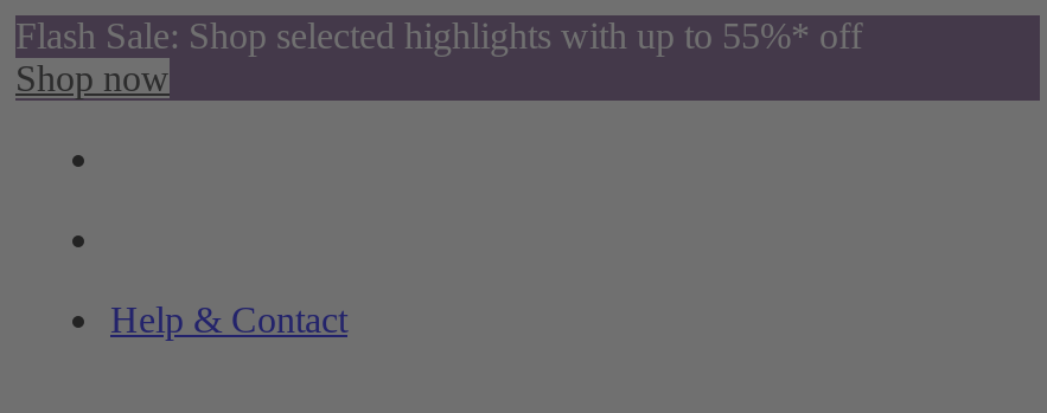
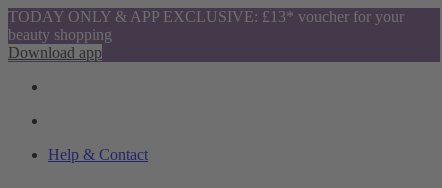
- Flash Sale: Shop selected highlights with up to 55%* off
- Shop now
+ TODAY ONLY & APP EXCLUSIVE: £13* voucher for your
+ beauty shopping
+ Download app
